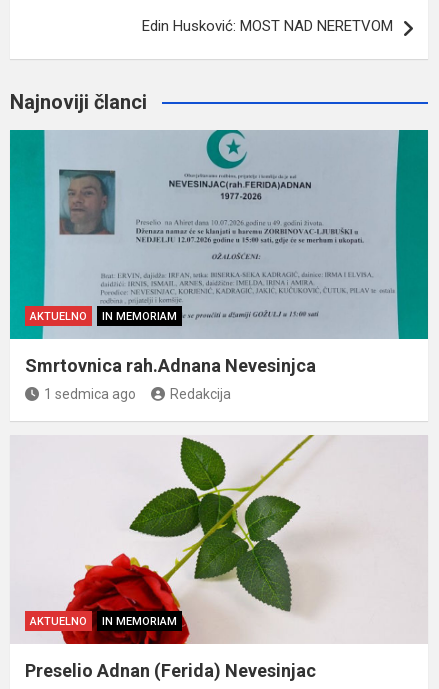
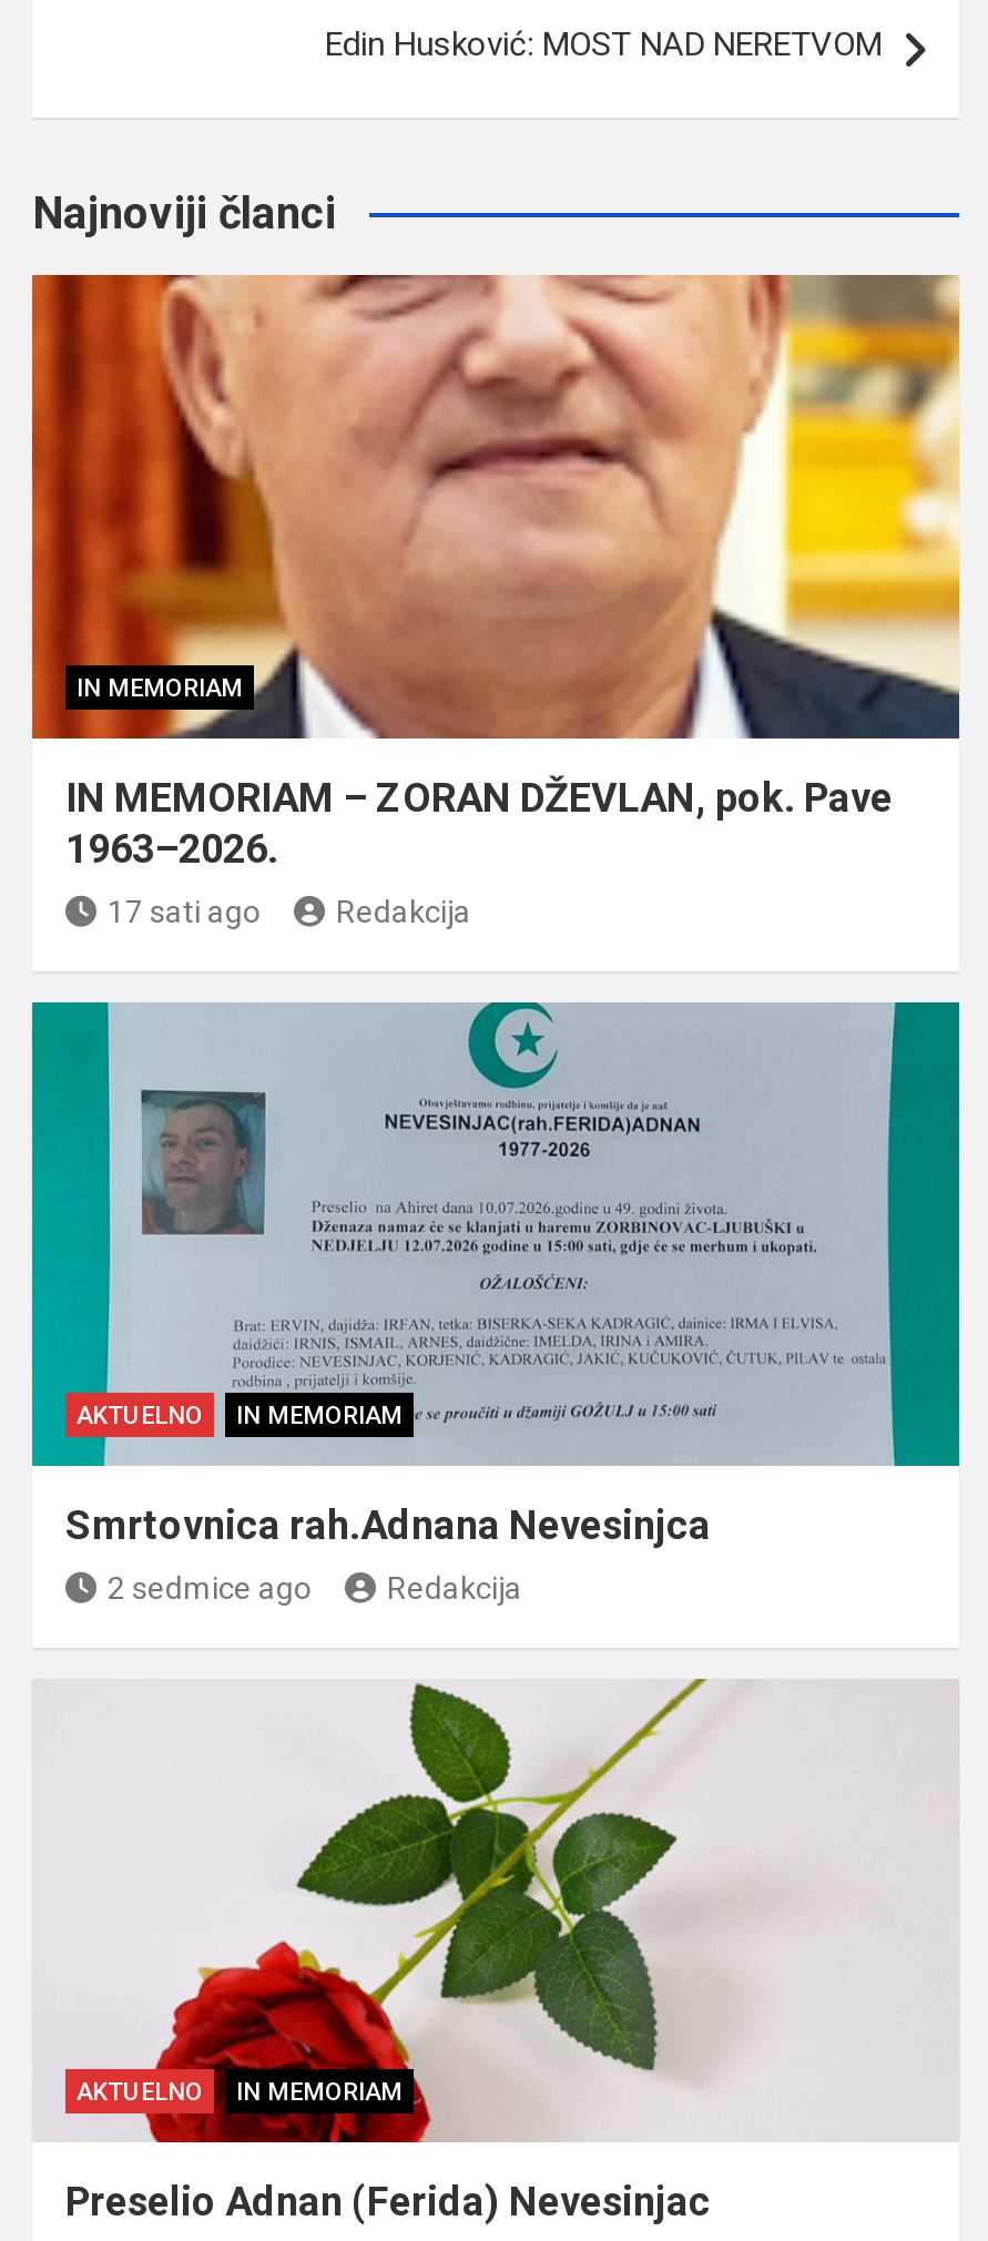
+ [image]
+ IN MEMORIAM
+ IN MEMORIAM – ZORAN DŽEVLAN, pok. Pave
+ 1963–2026.
+ 17 sati ago
+ Redakcija

- 1 sedmica ago
+ 2 sedmice ago
